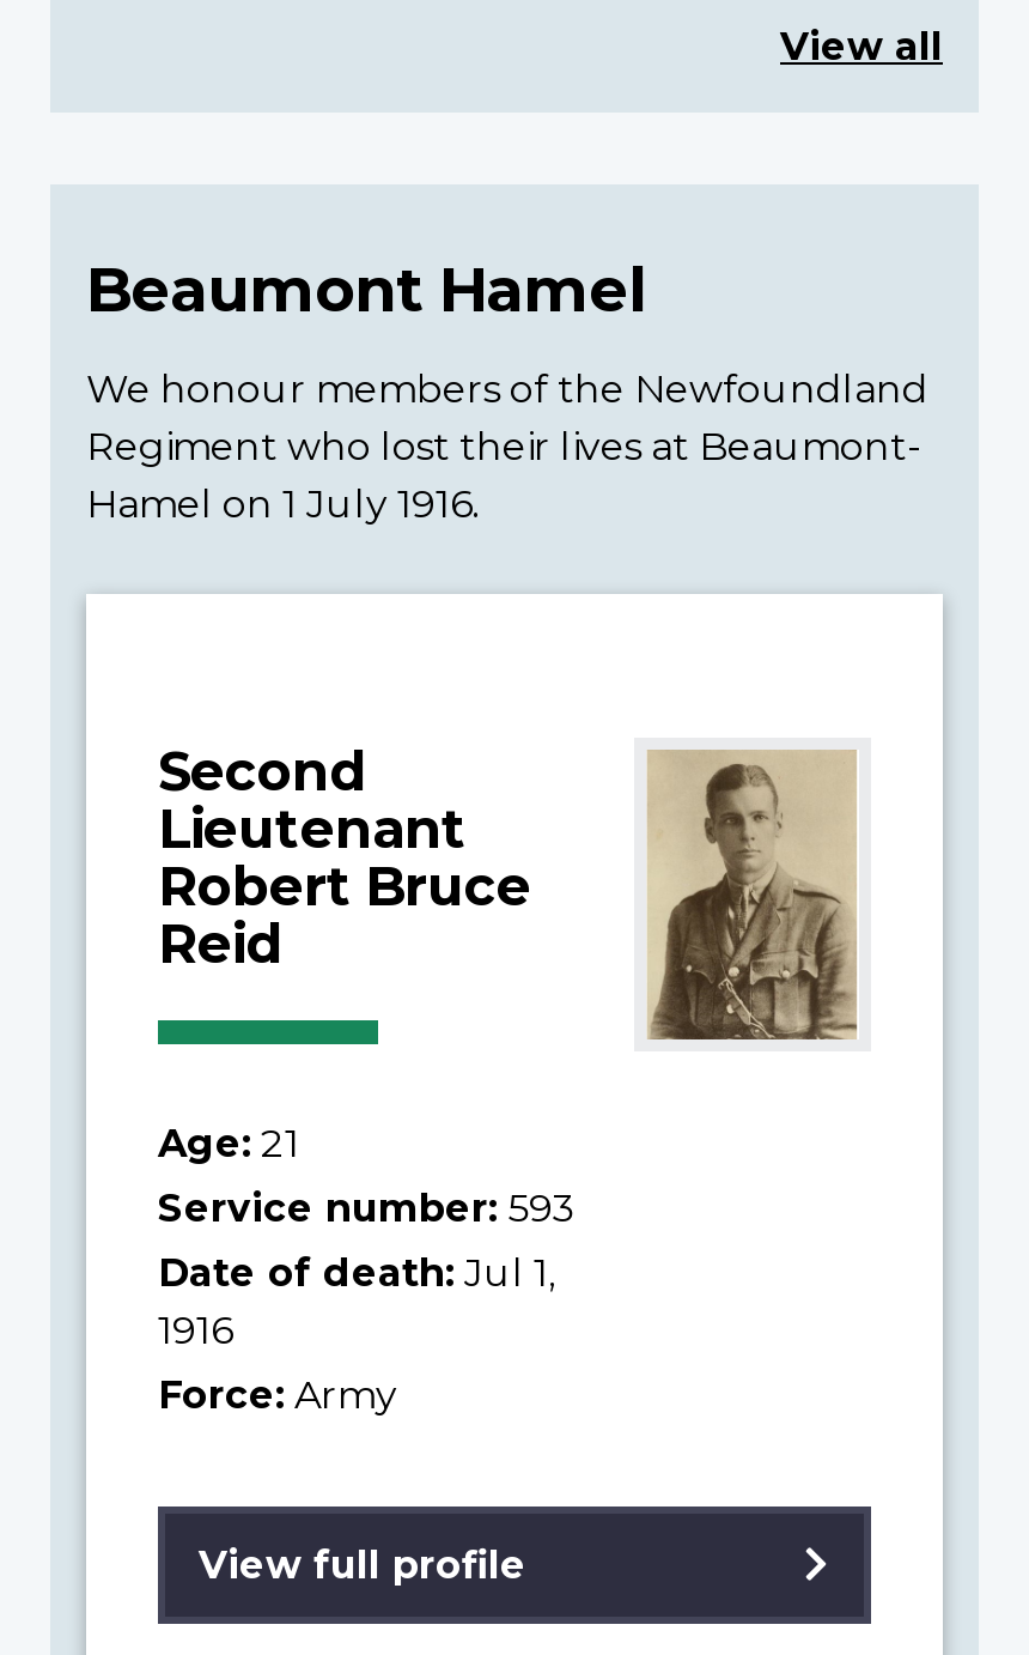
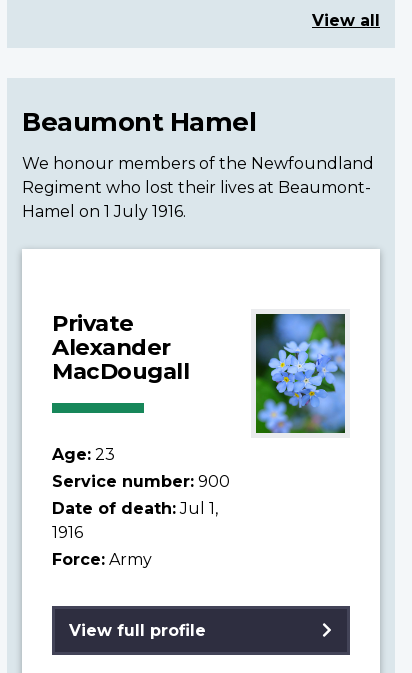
- Second
- Lieutenant
- Robert Bruce
- Reid
+ Private
+ Alexander
+ MacDougall

- [image]
+ [image]

- Age: 21
- Service number: 593
+ Age: 23
+ Service number: 900
